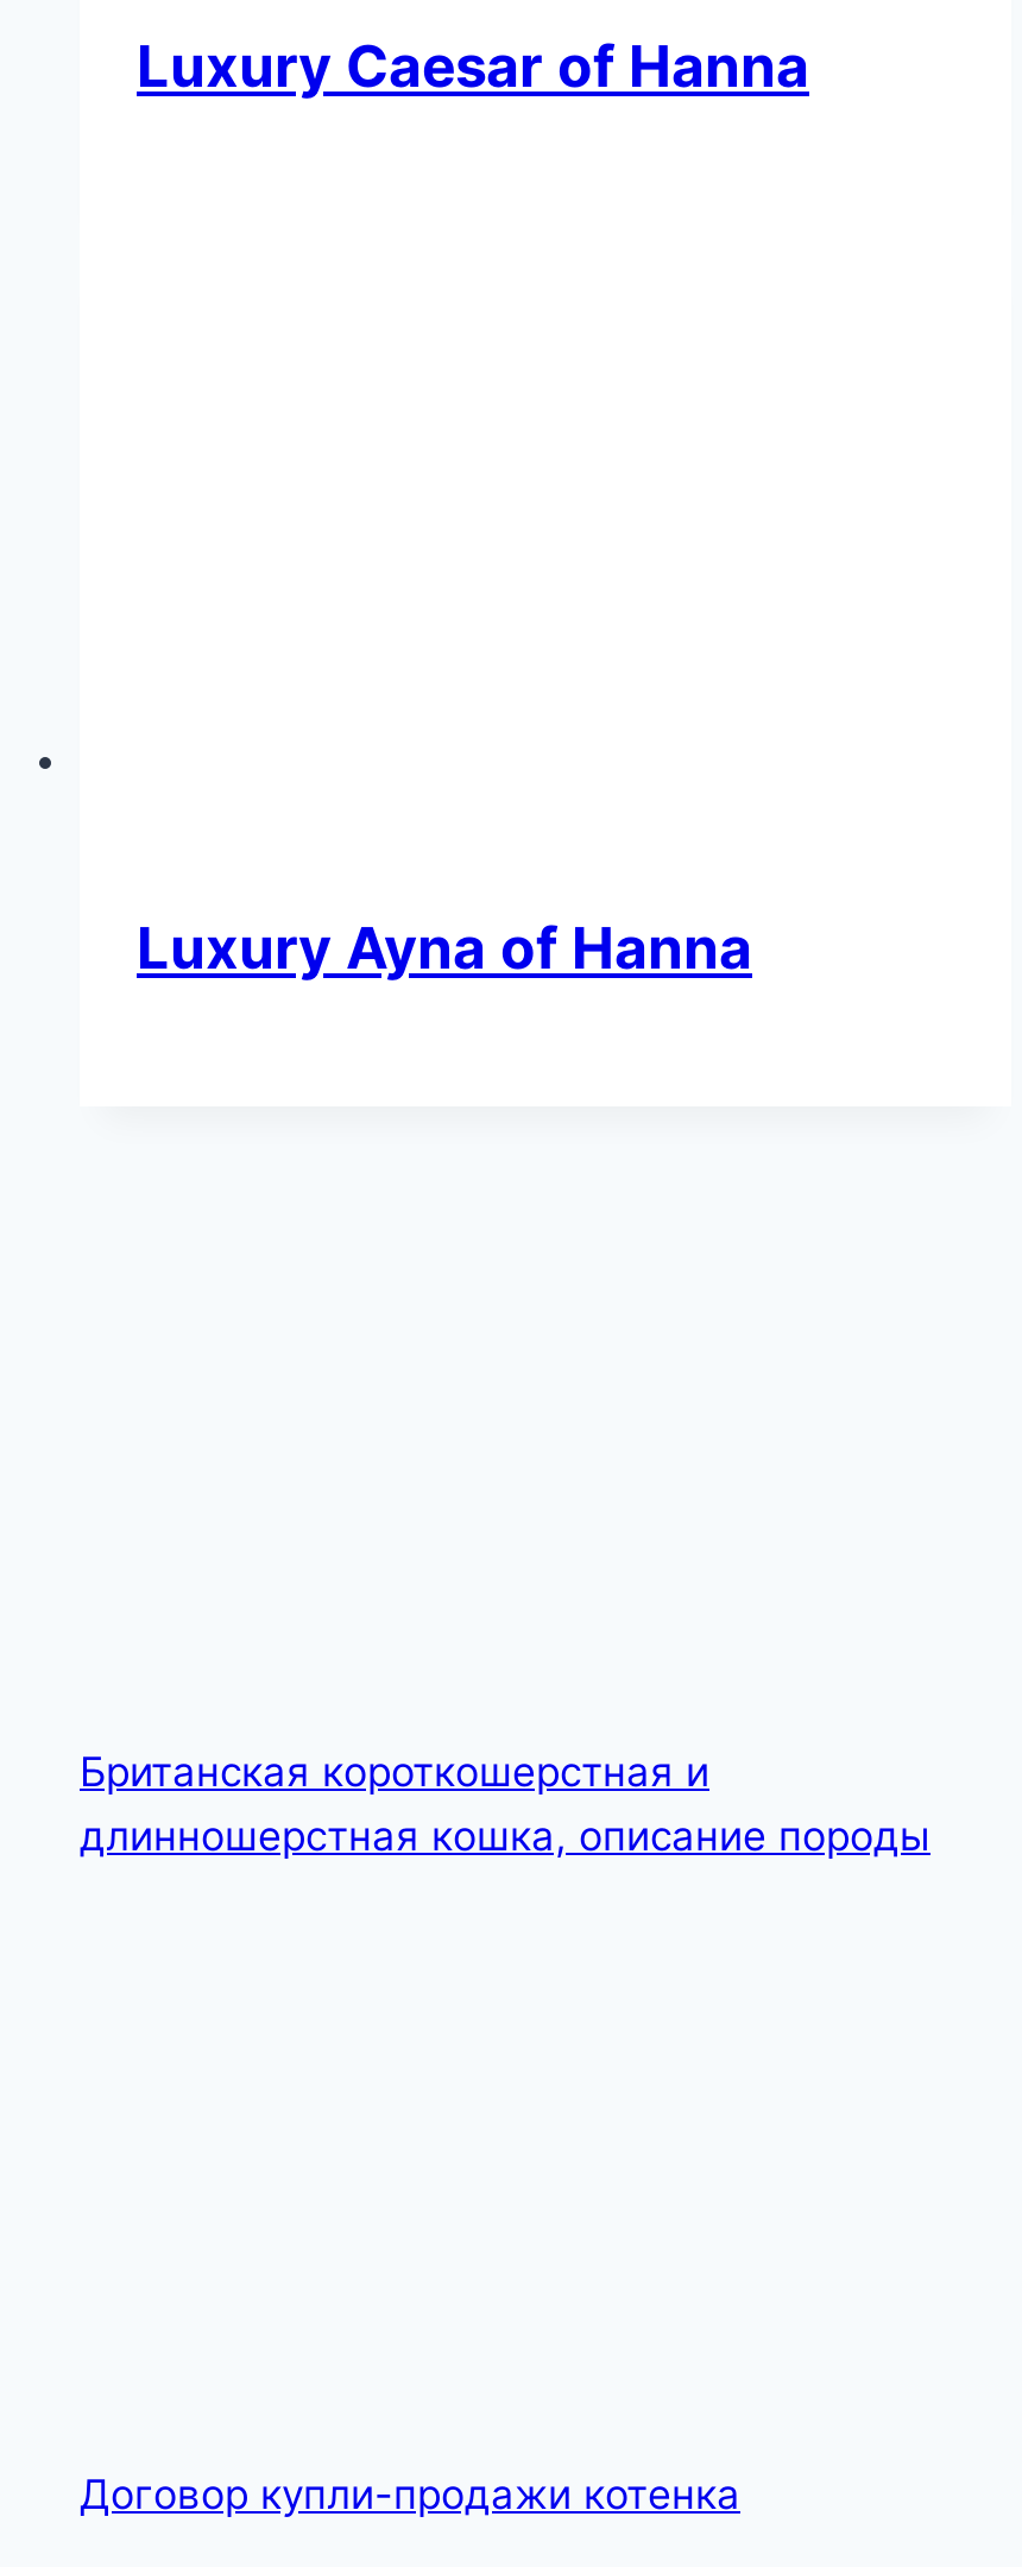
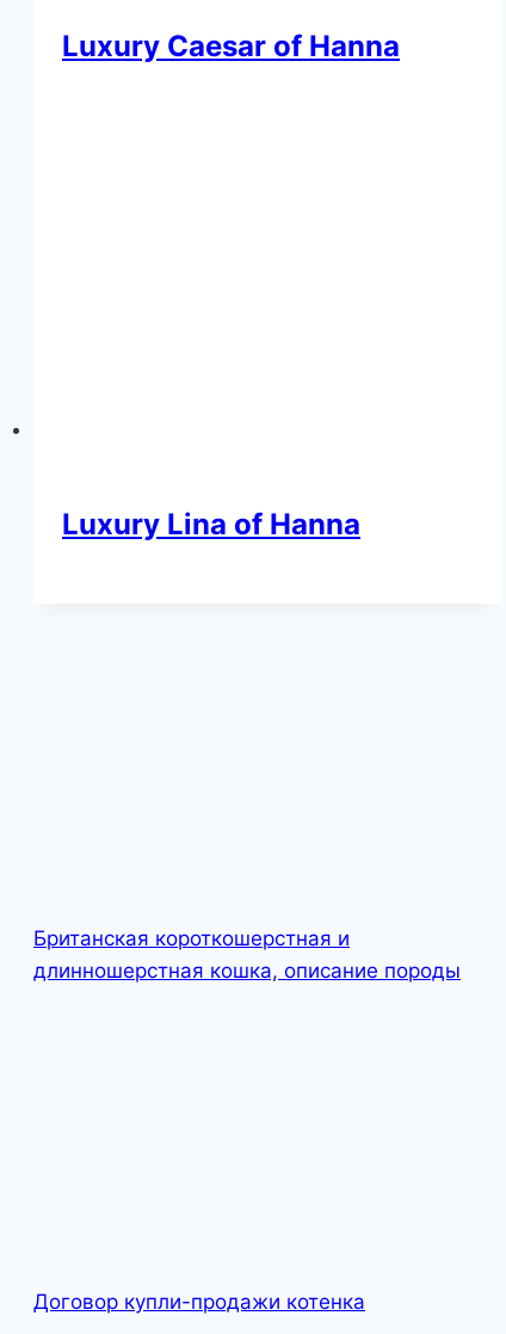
- Luxury Ayna of Hanna
+ Luxury Lina of Hanna
